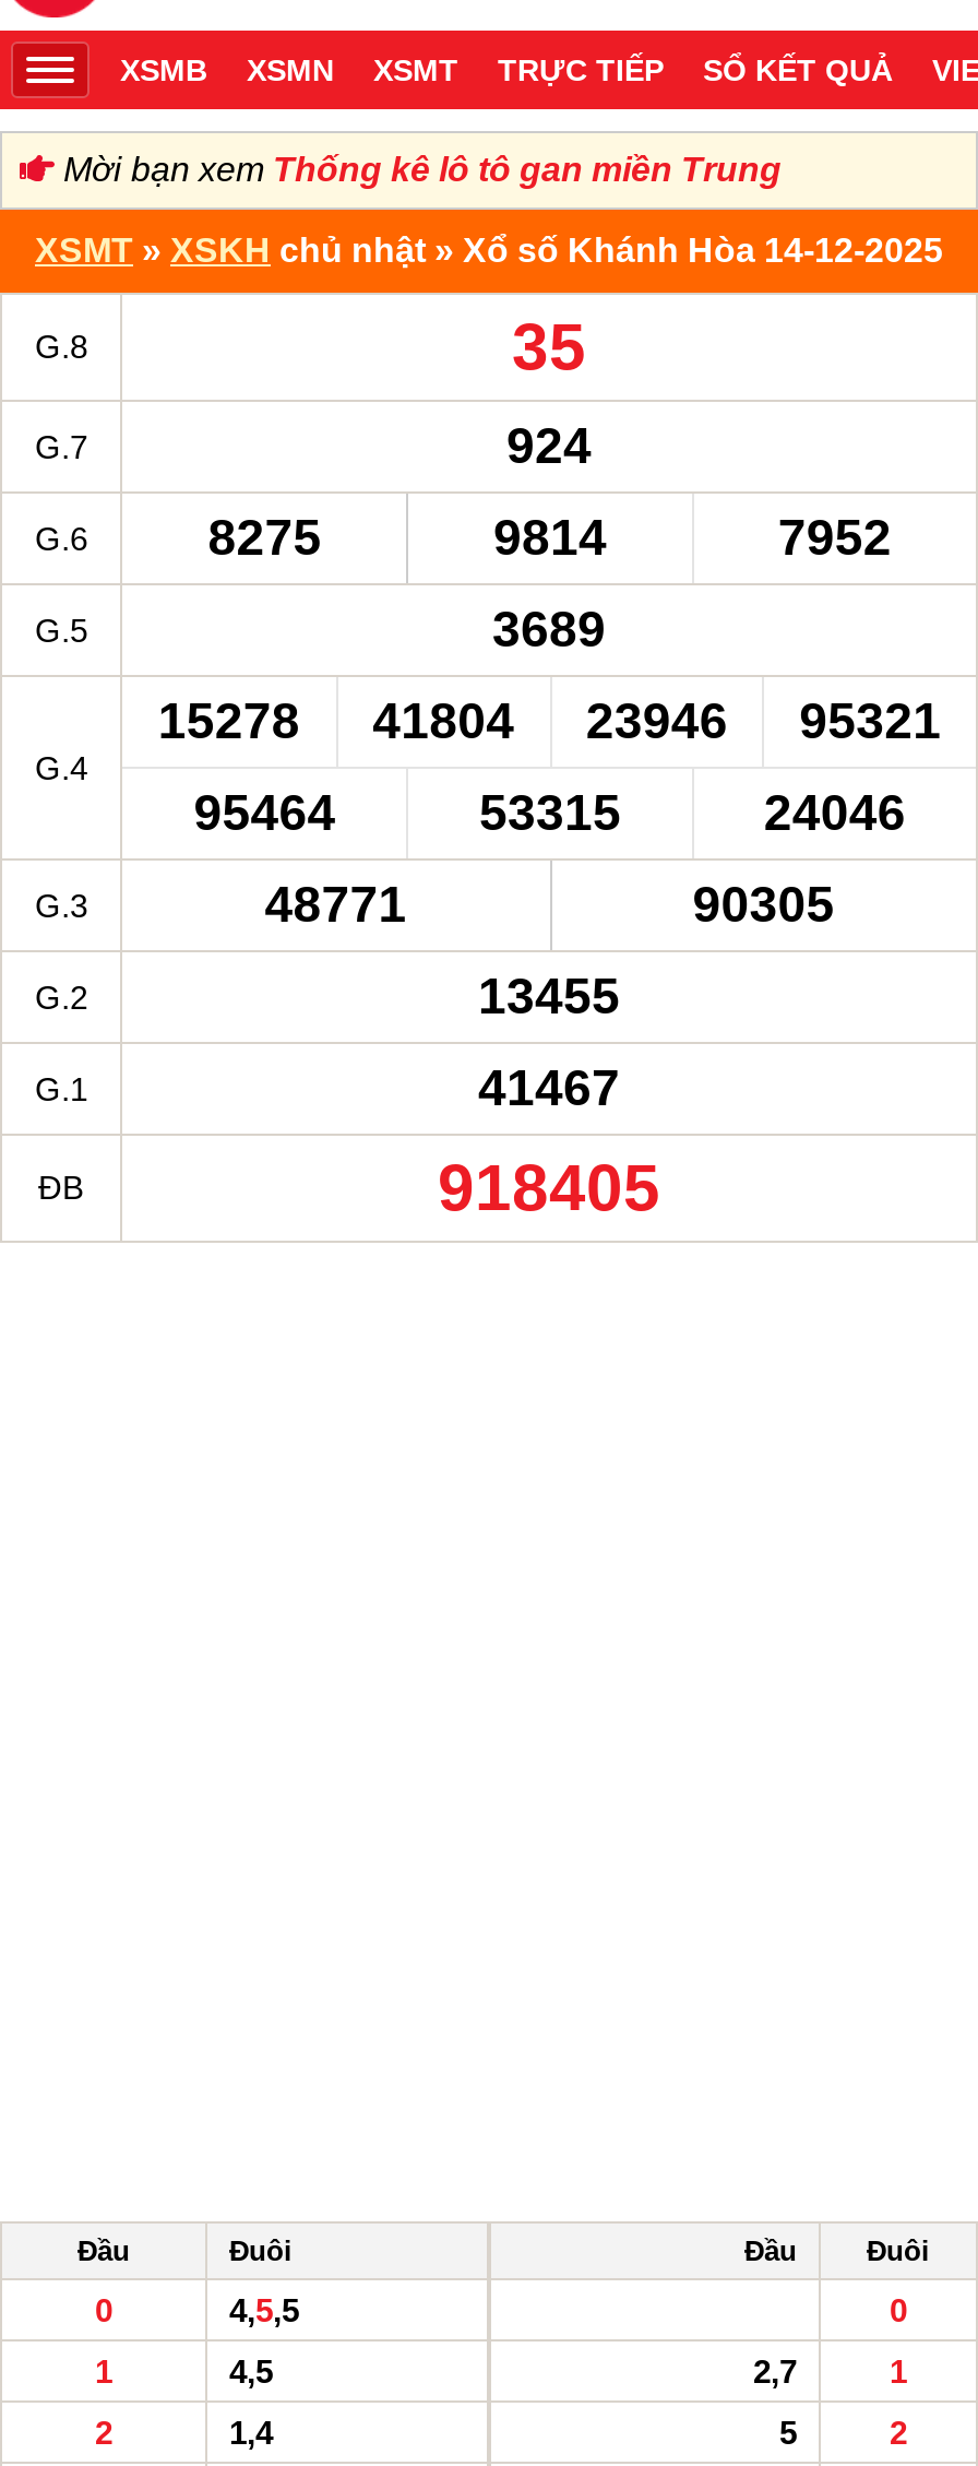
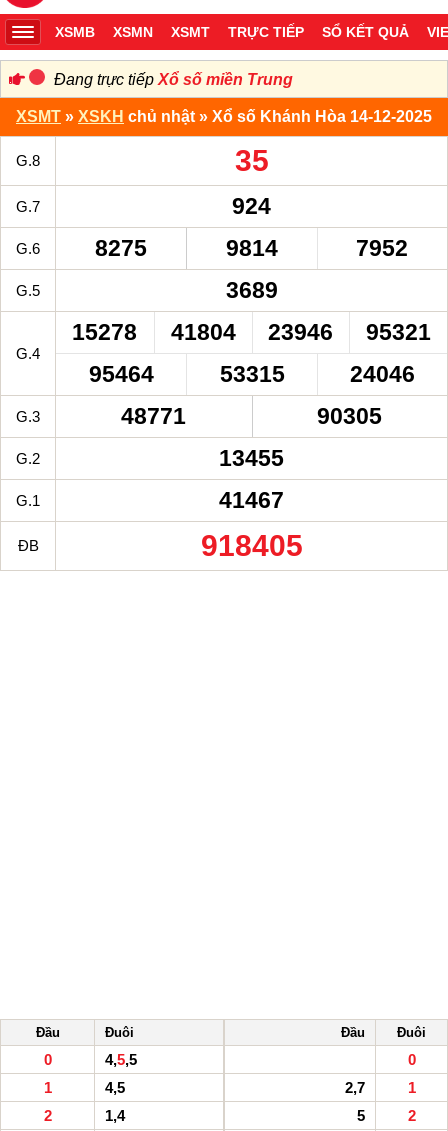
- Mời bạn xem Thống kê lô tô gan miền Trung
+ Đang trực tiếp Xổ số miền Trung
